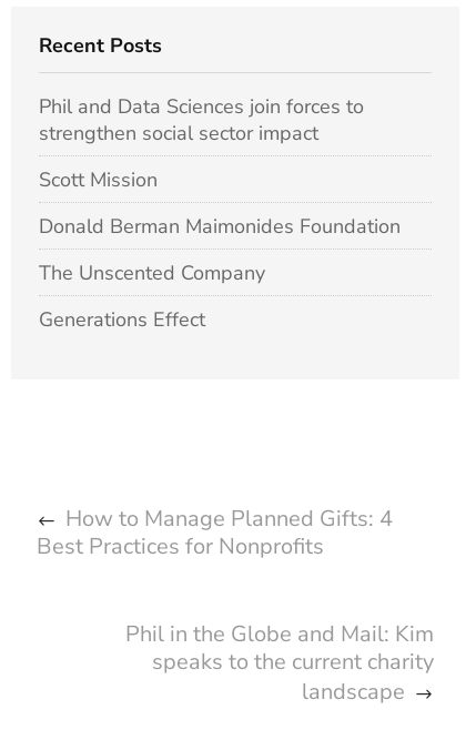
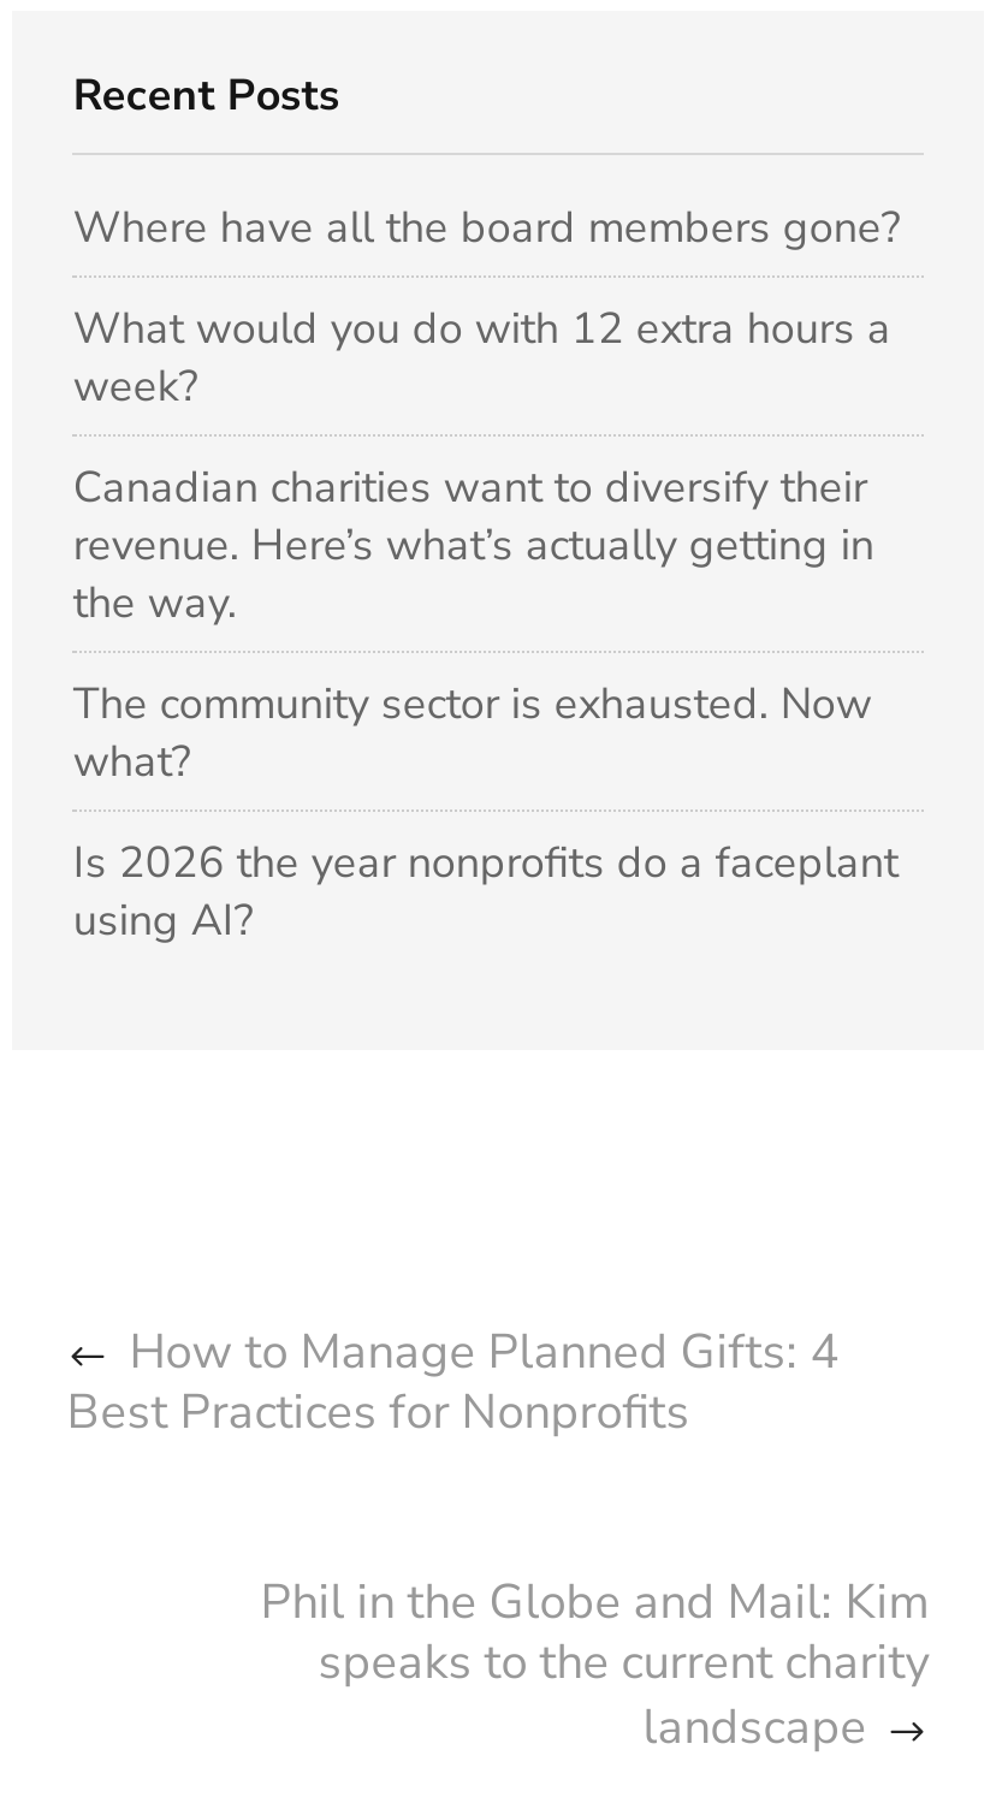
- Phil and Data Sciences join forces to
- strengthen social sector impact
+ Where have all the board members gone?

- Scott Mission
+ What would you do with 12 extra hours a
+ week?

- Donald Berman Maimonides Foundation
+ Canadian charities want to diversify their
+ revenue. Here’s what’s actually getting in
+ the way.

- The Unscented Company
+ The community sector is exhausted. Now
+ what?

- Generations Effect
+ Is 2026 the year nonprofits do a faceplant
+ using AI?
